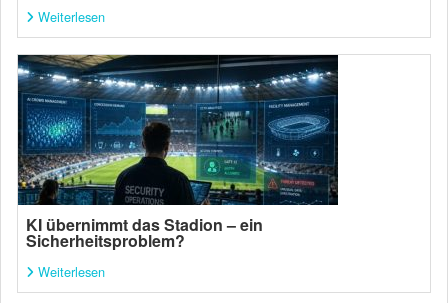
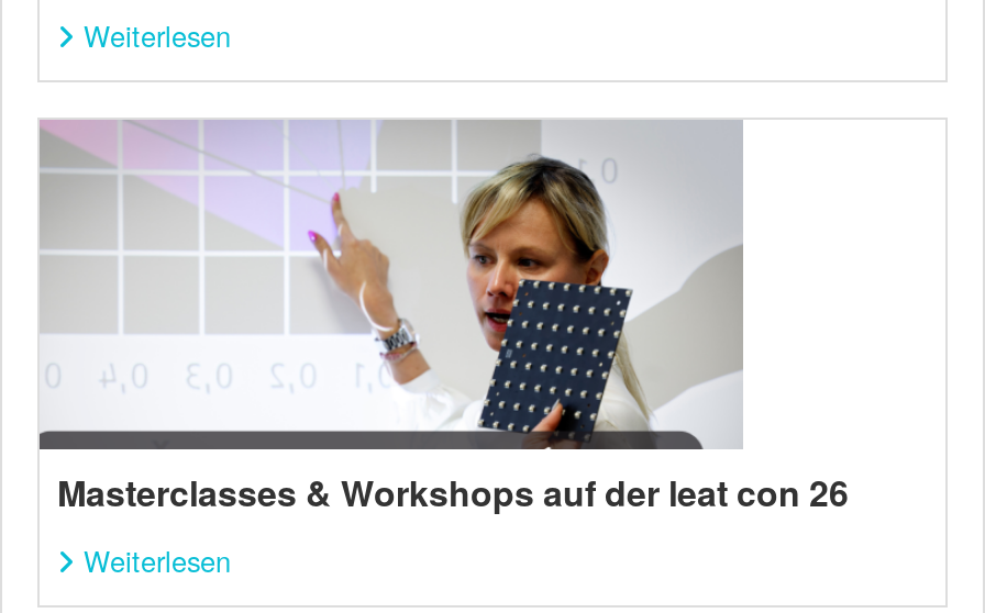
- [image]
- KI übernimmt das Stadion – ein
- Sicherheitsproblem?
+ [image]
+ Masterclasses & Workshops auf der leat con 26
